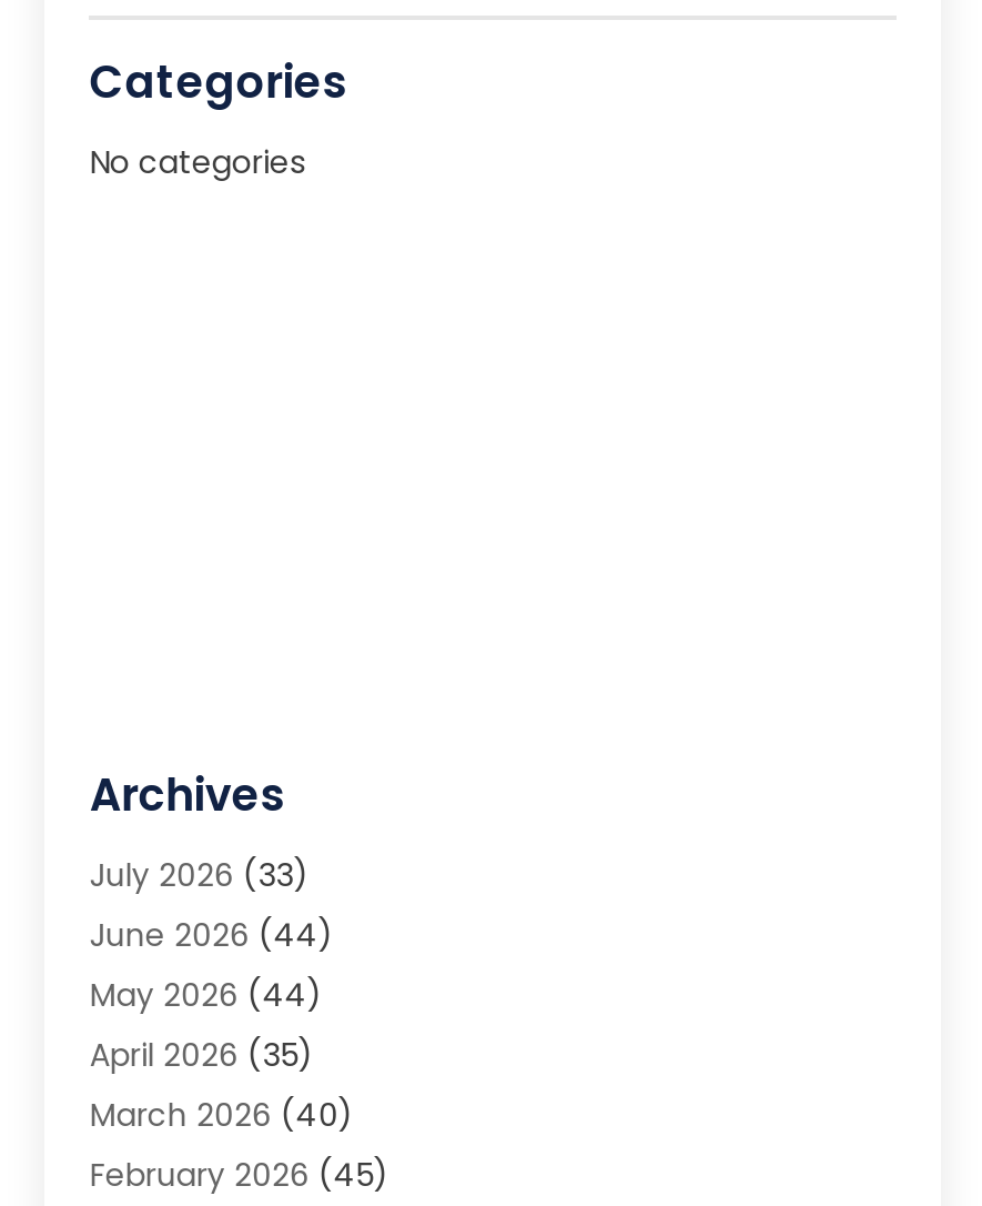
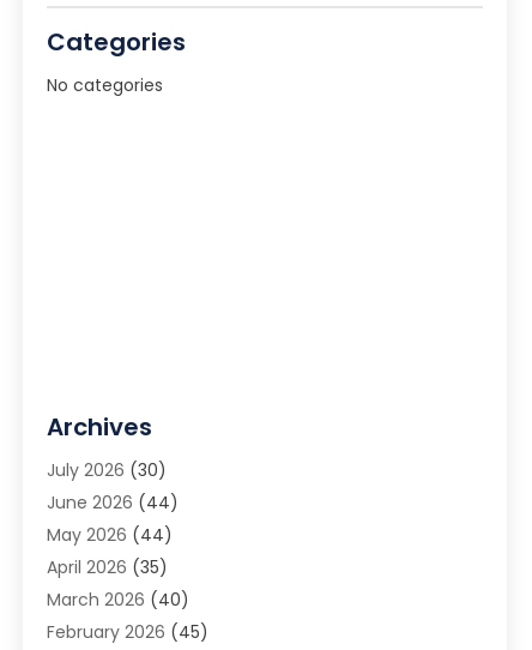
- July 2026 (33)
+ July 2026 (30)
